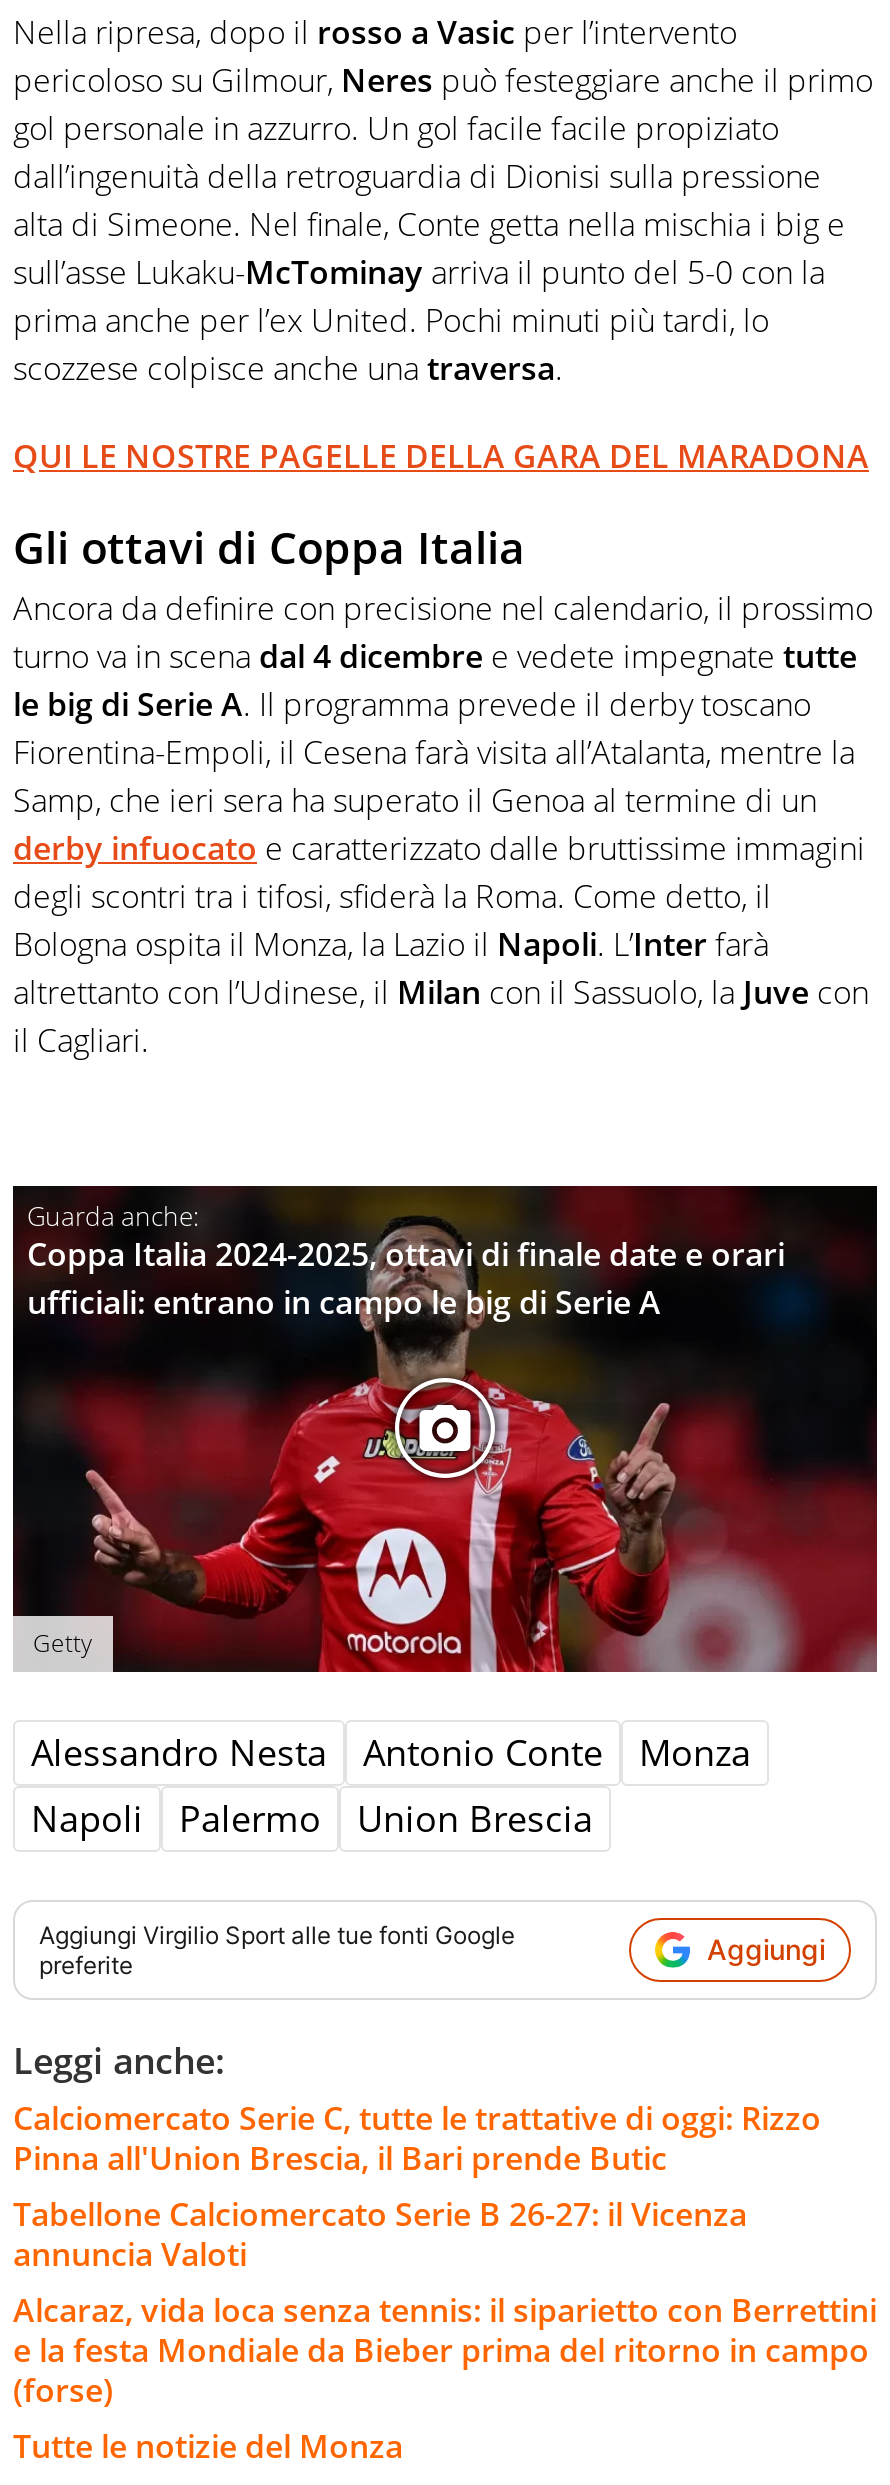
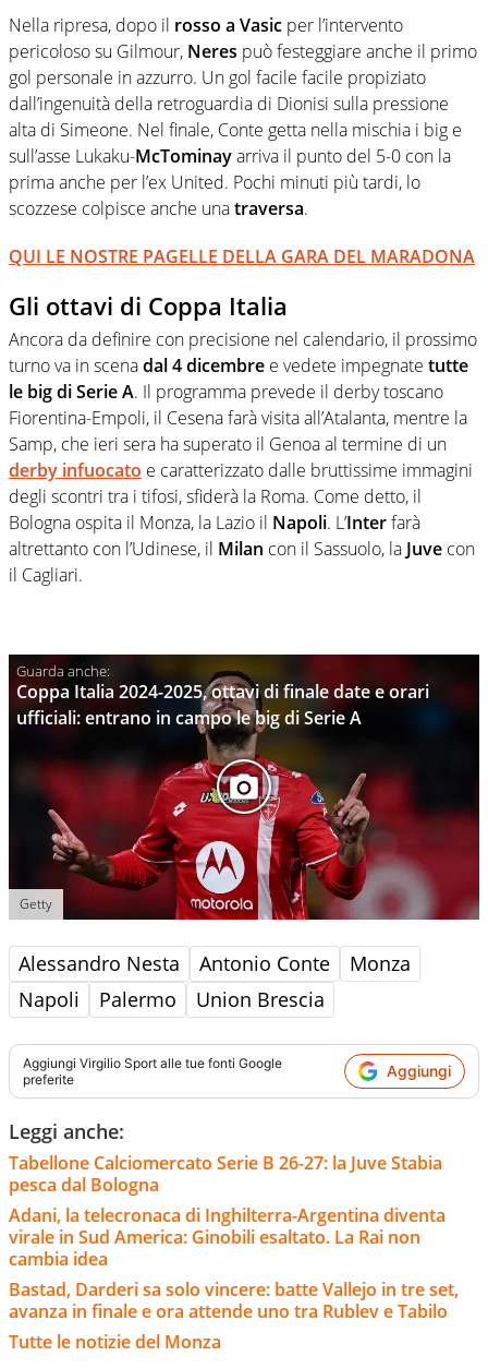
- Calciomercato Serie C, tutte le trattative di oggi: Rizzo
- Pinna all'Union Brescia, il Bari prende Butic
- Tabellone Calciomercato Serie B 26-27: il Vicenza
- annuncia Valoti
- Alcaraz, vida loca senza tennis: il siparietto con Berrettini
- e la festa Mondiale da Bieber prima del ritorno in campo
- (forse)
+ Tabellone Calciomercato Serie B 26-27: la Juve Stabia
+ pesca dal Bologna
+ Adani, la telecronaca di Inghilterra-Argentina diventa
+ virale in Sud America: Ginobili esaltato. La Rai non
+ cambia idea
+ Bastad, Darderi sa solo vincere: batte Vallejo in tre set,
+ avanza in finale e ora attende uno tra Rublev e Tabilo
